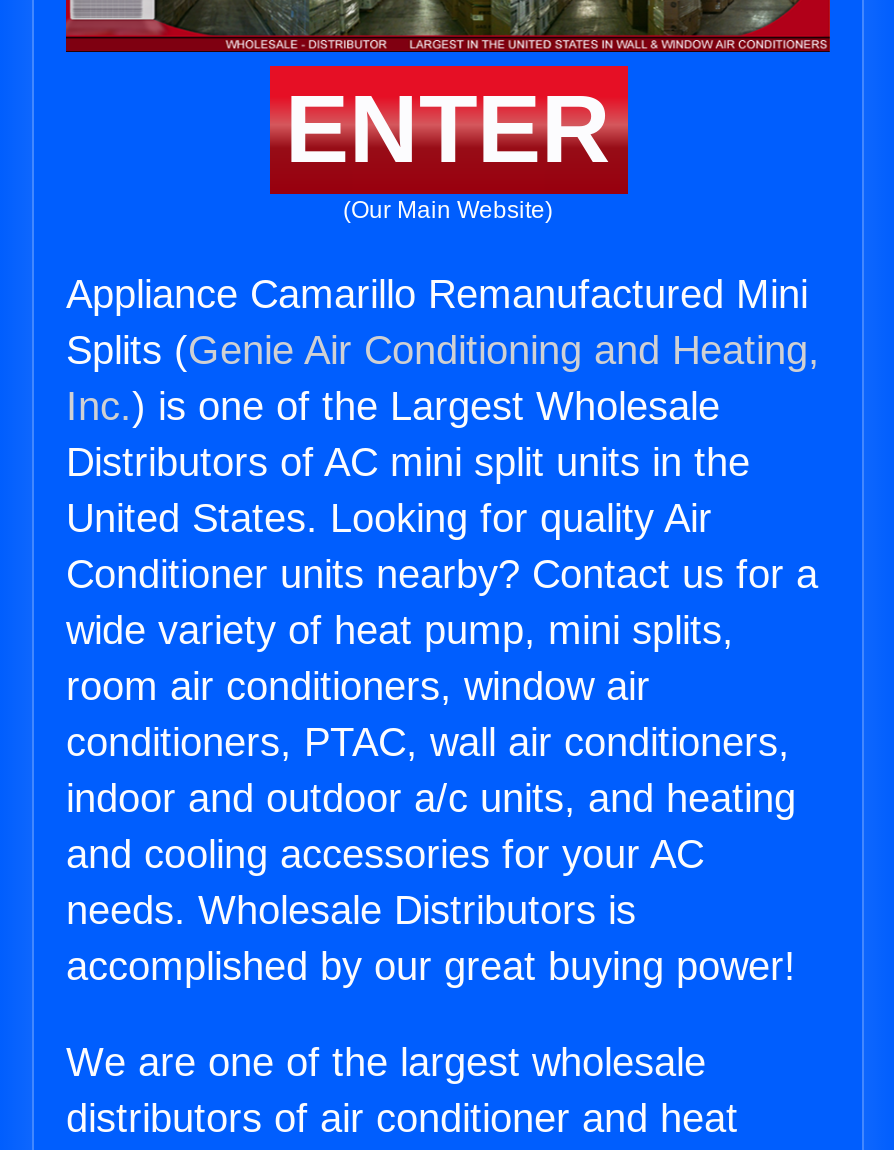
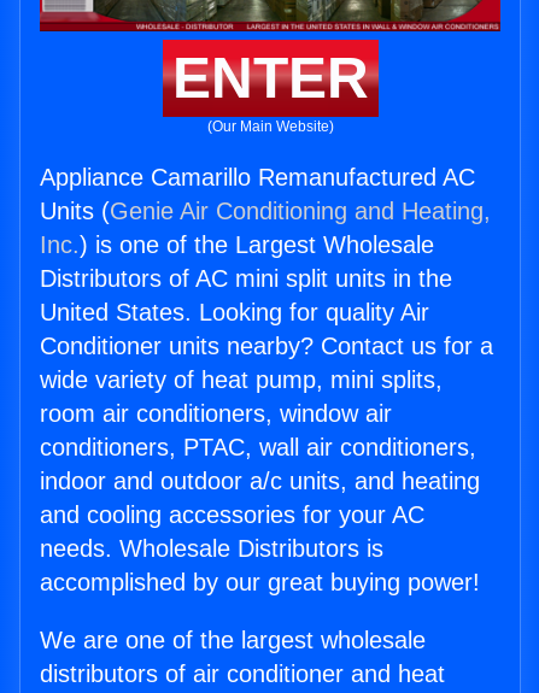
- Appliance Camarillo Remanufactured Mini
+ Appliance Camarillo Remanufactured AC

- Splits (Genie Air Conditioning and Heating,
+ Units (Genie Air Conditioning and Heating,
